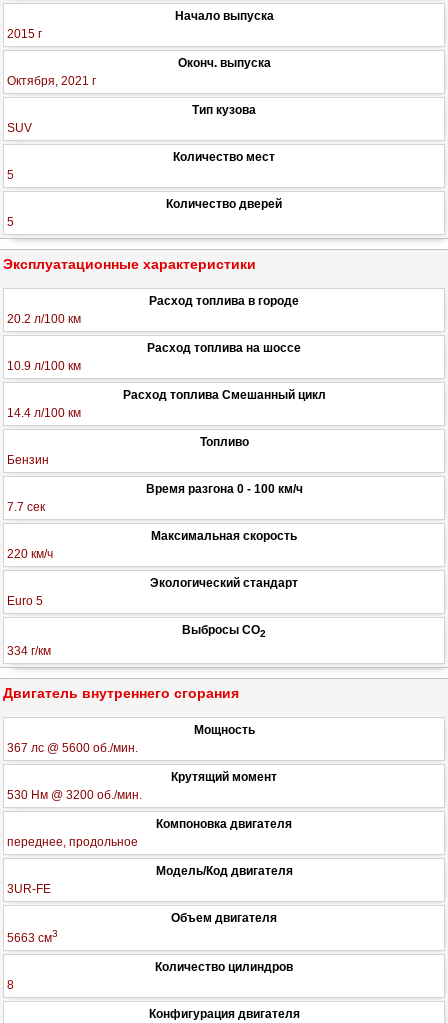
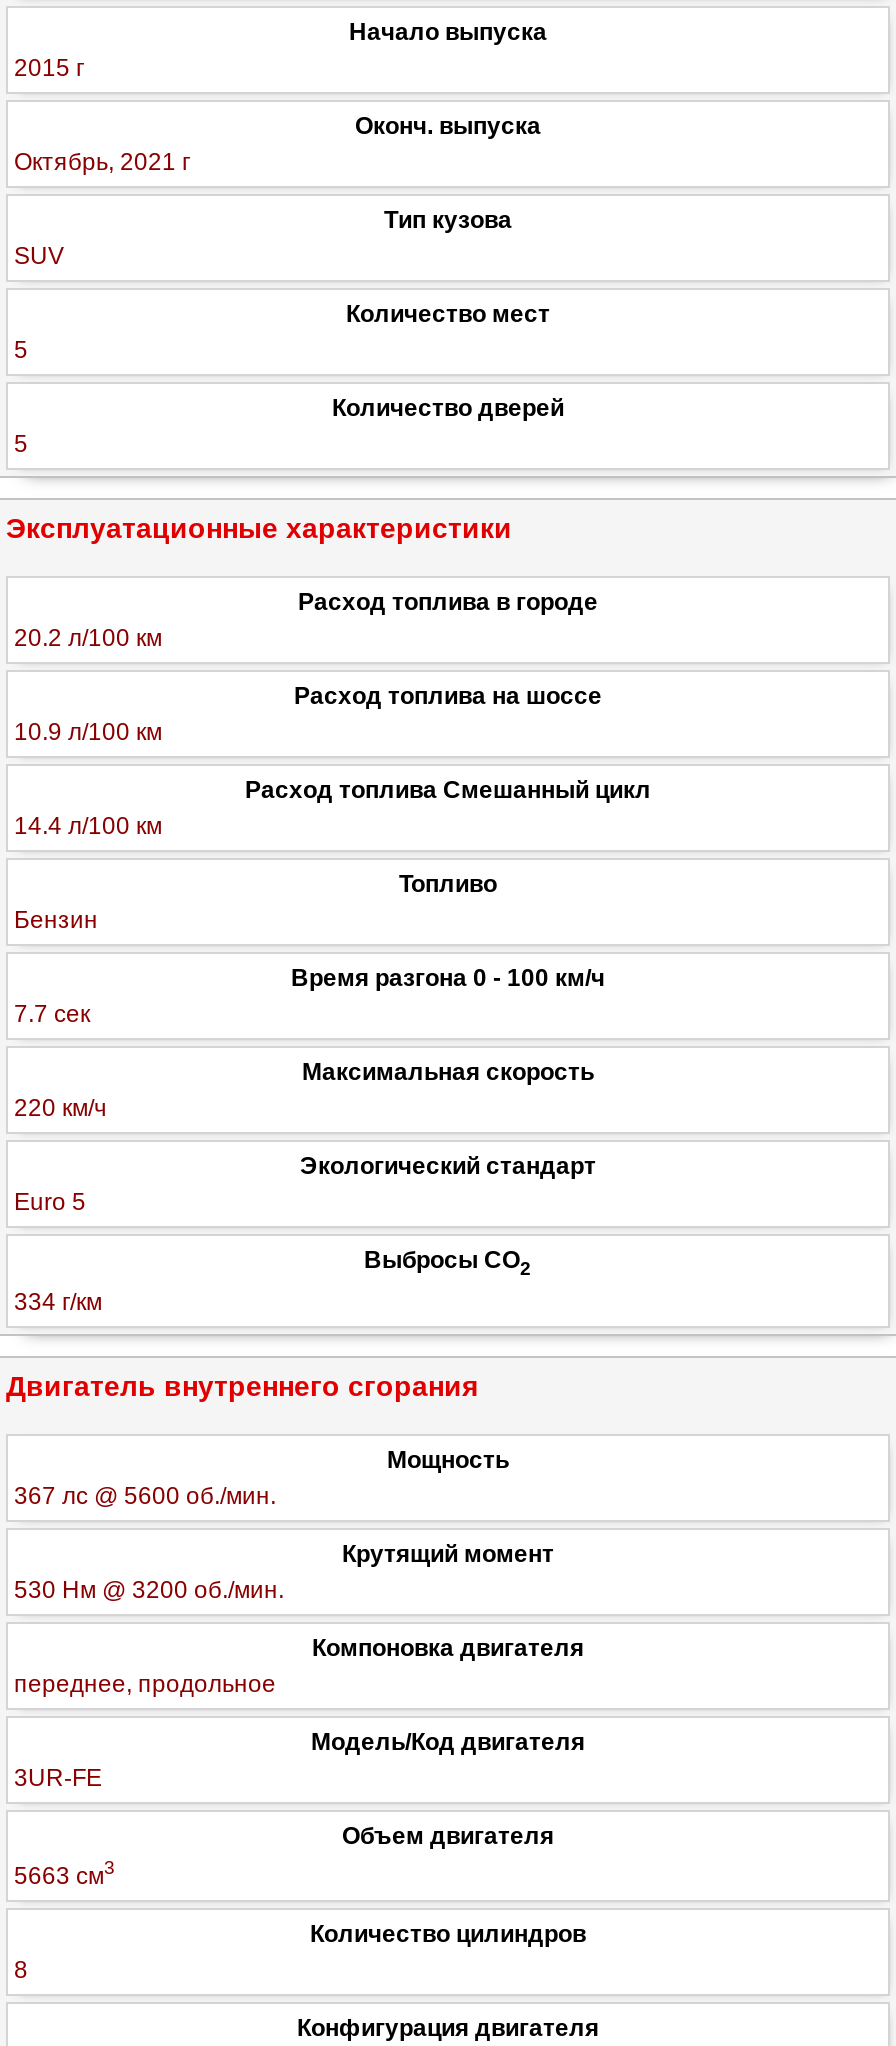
- Октября, 2021 г
+ Октябрь, 2021 г
